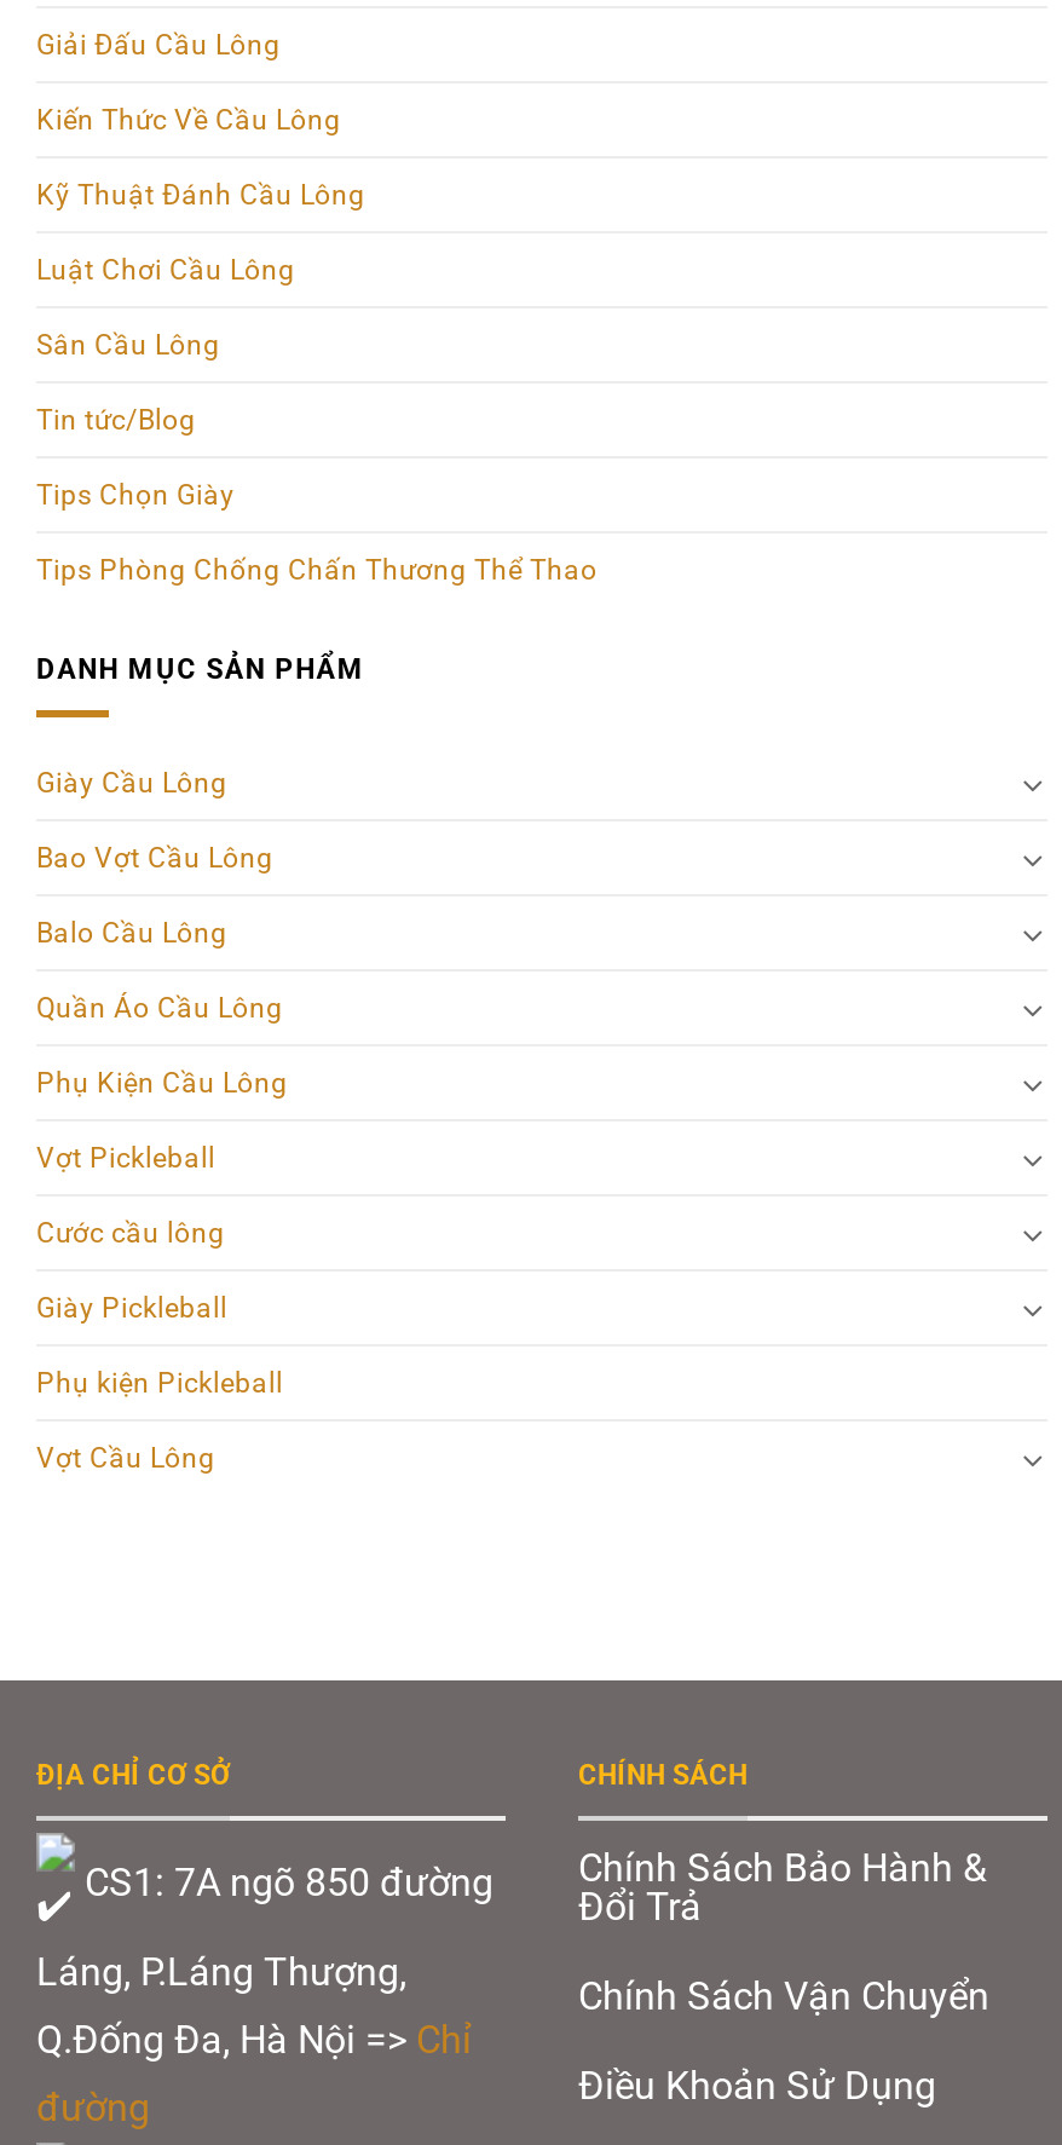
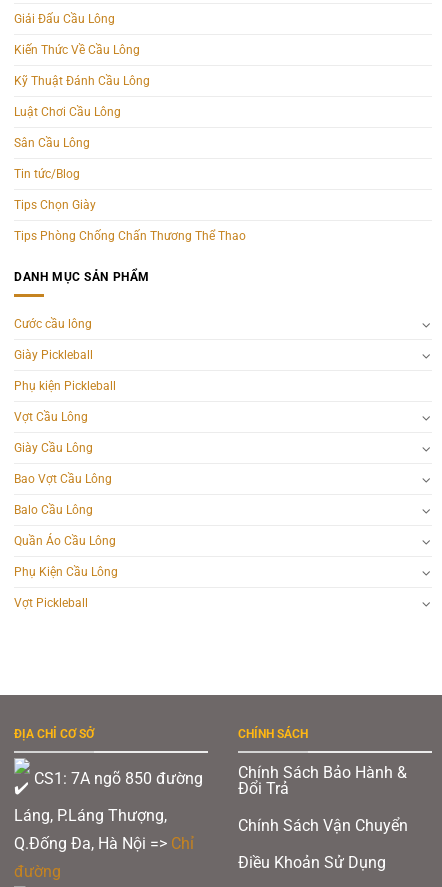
moved down: Giày Cầu Lông | Bao Vợt Cầu Lông | Balo Cầu Lông | Quần Áo Cầu Lông | Phụ Kiện Cầu Lông | Vợt Pickleball

moved up: Cước cầu lông | Giày Pickleball | Phụ kiện Pickleball | Vợt Cầu Lông
